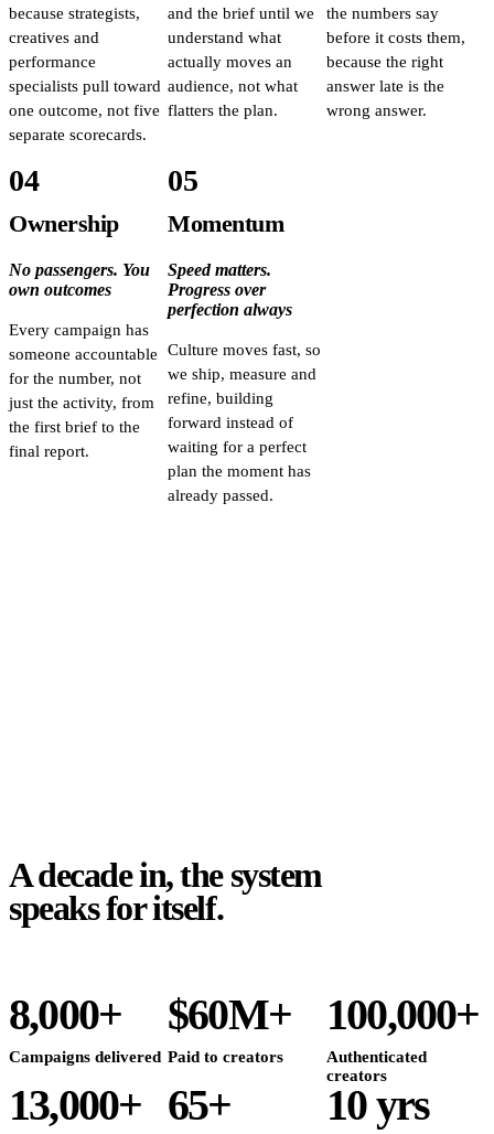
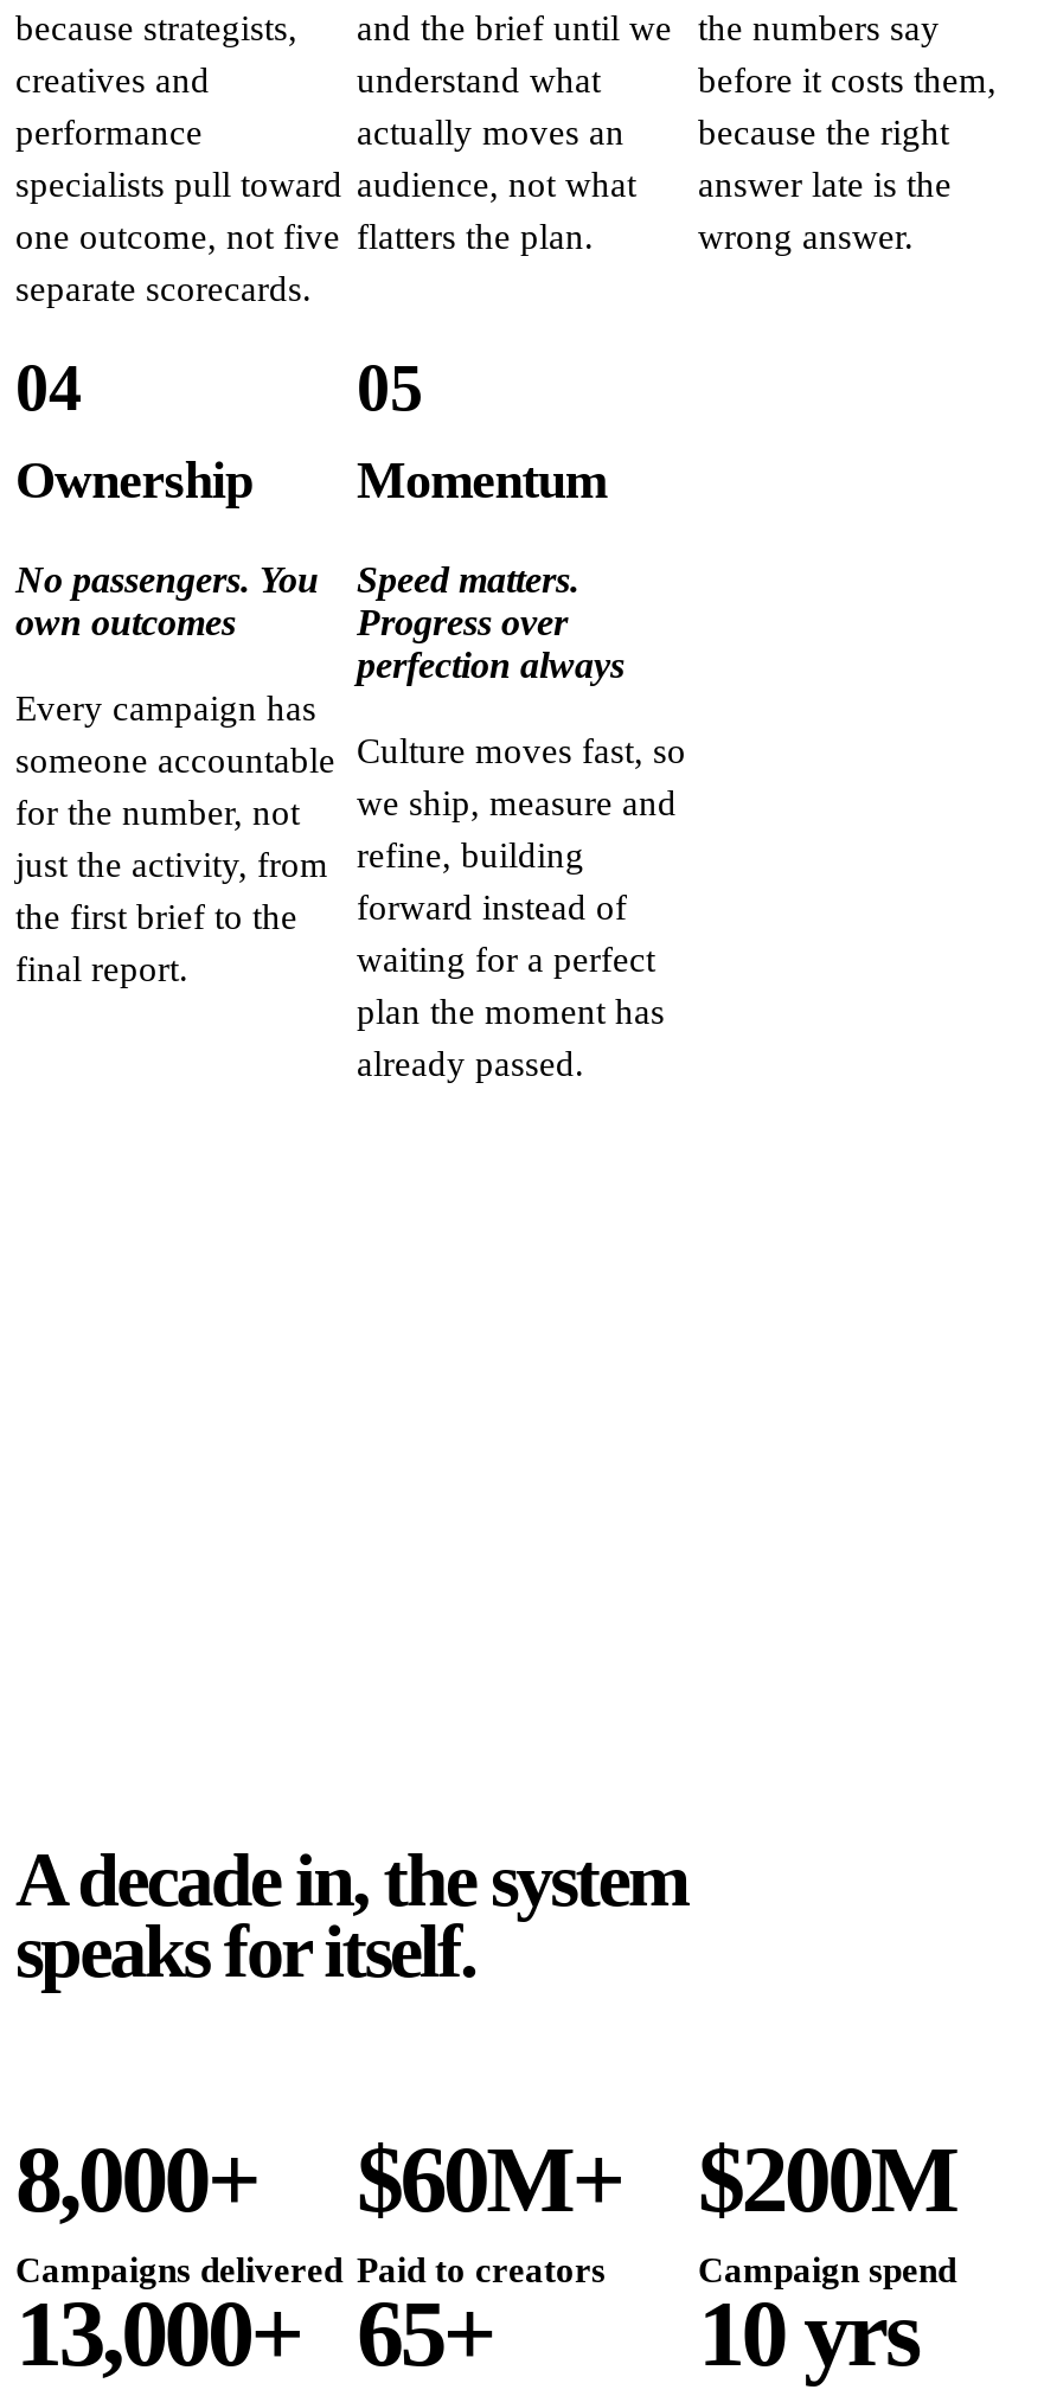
- 100,000+
- Authenticated
- creators
+ $200M
+ Campaign spend
